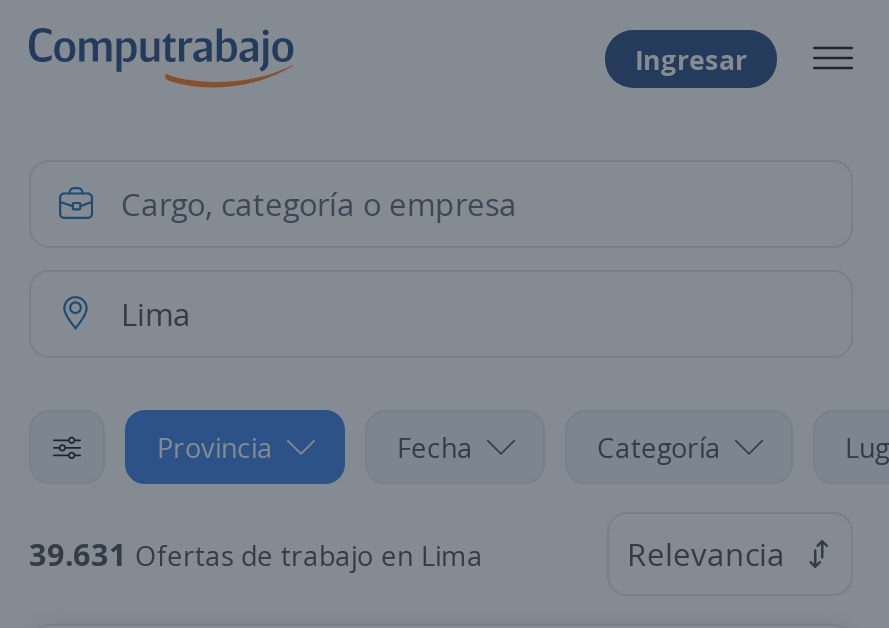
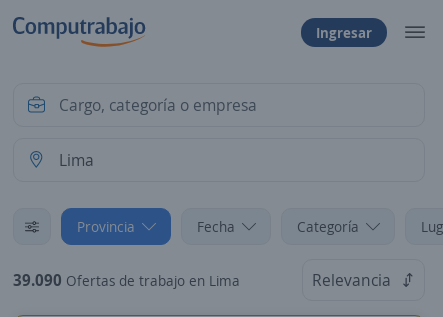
- 39.631 Ofertas de trabajo en Lima
+ 39.090 Ofertas de trabajo en Lima
